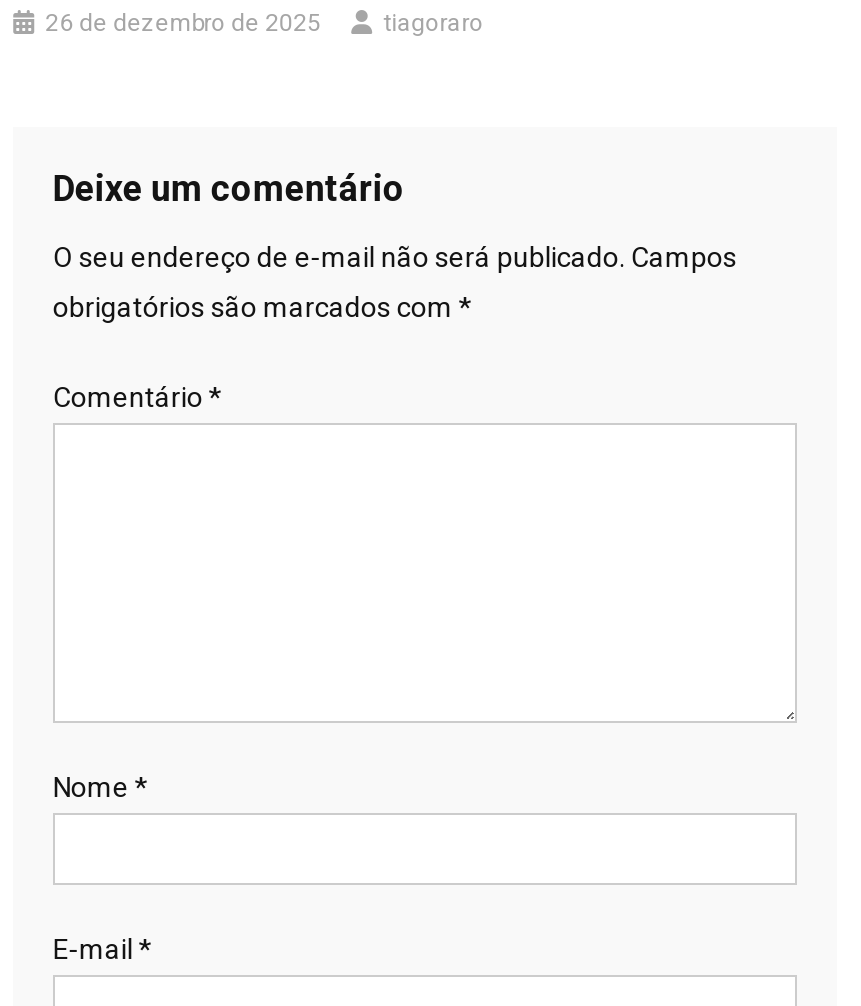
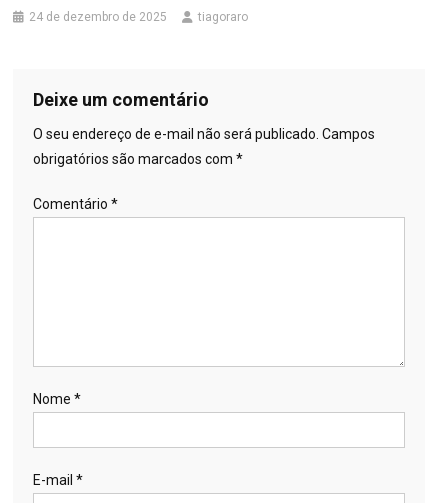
- 26 de dezembro de 2025
+ 24 de dezembro de 2025
